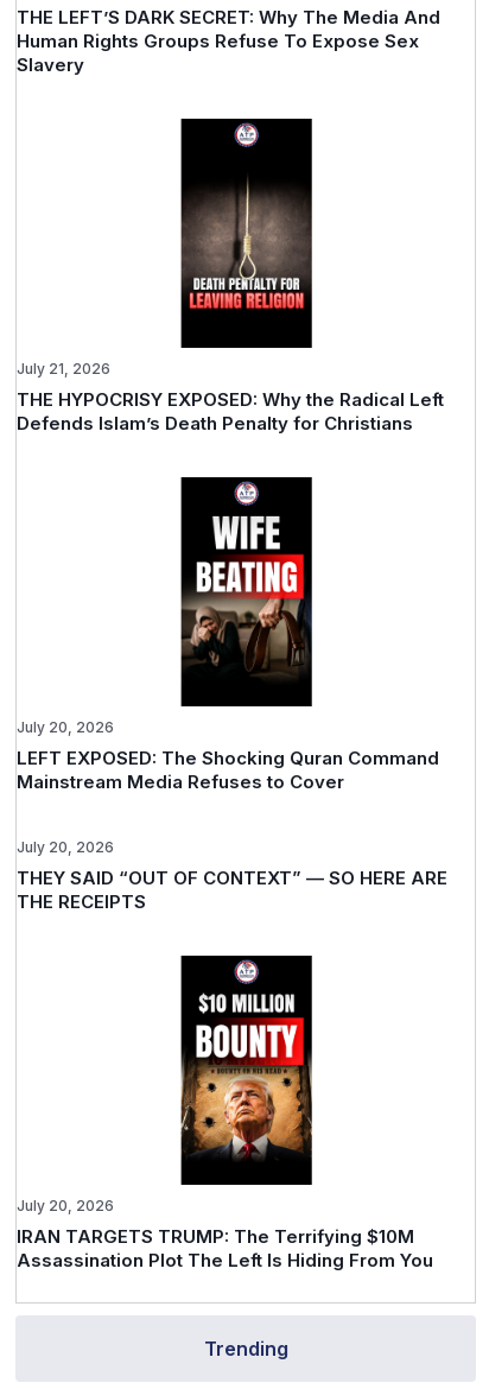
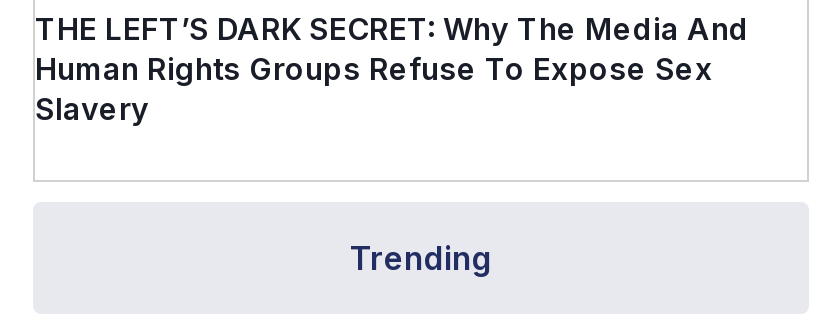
- [image]
- THE HYPOCRISY EXPOSED: Why the Radical Left
- Defends Islam’s Death Penalty for Christians

- July 21, 2026

- [image]
- LEFT EXPOSED: The Shocking Quran Command
- Mainstream Media Refuses to Cover

- July 20, 2026

- July 20, 2026

- THEY SAID “OUT OF CONTEXT” — SO HERE ARE
- THE RECEIPTS

- [image]
- IRAN TARGETS TRUMP: The Terrifying $10M
- Assassination Plot The Left Is Hiding From You

- July 20, 2026
